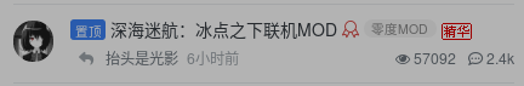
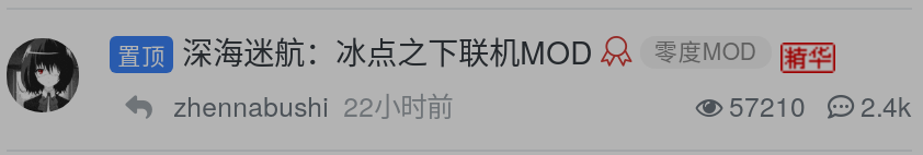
- 抬头是光影 6小时前
- 57092
+ zhennabushi 22小时前
+ 57210
